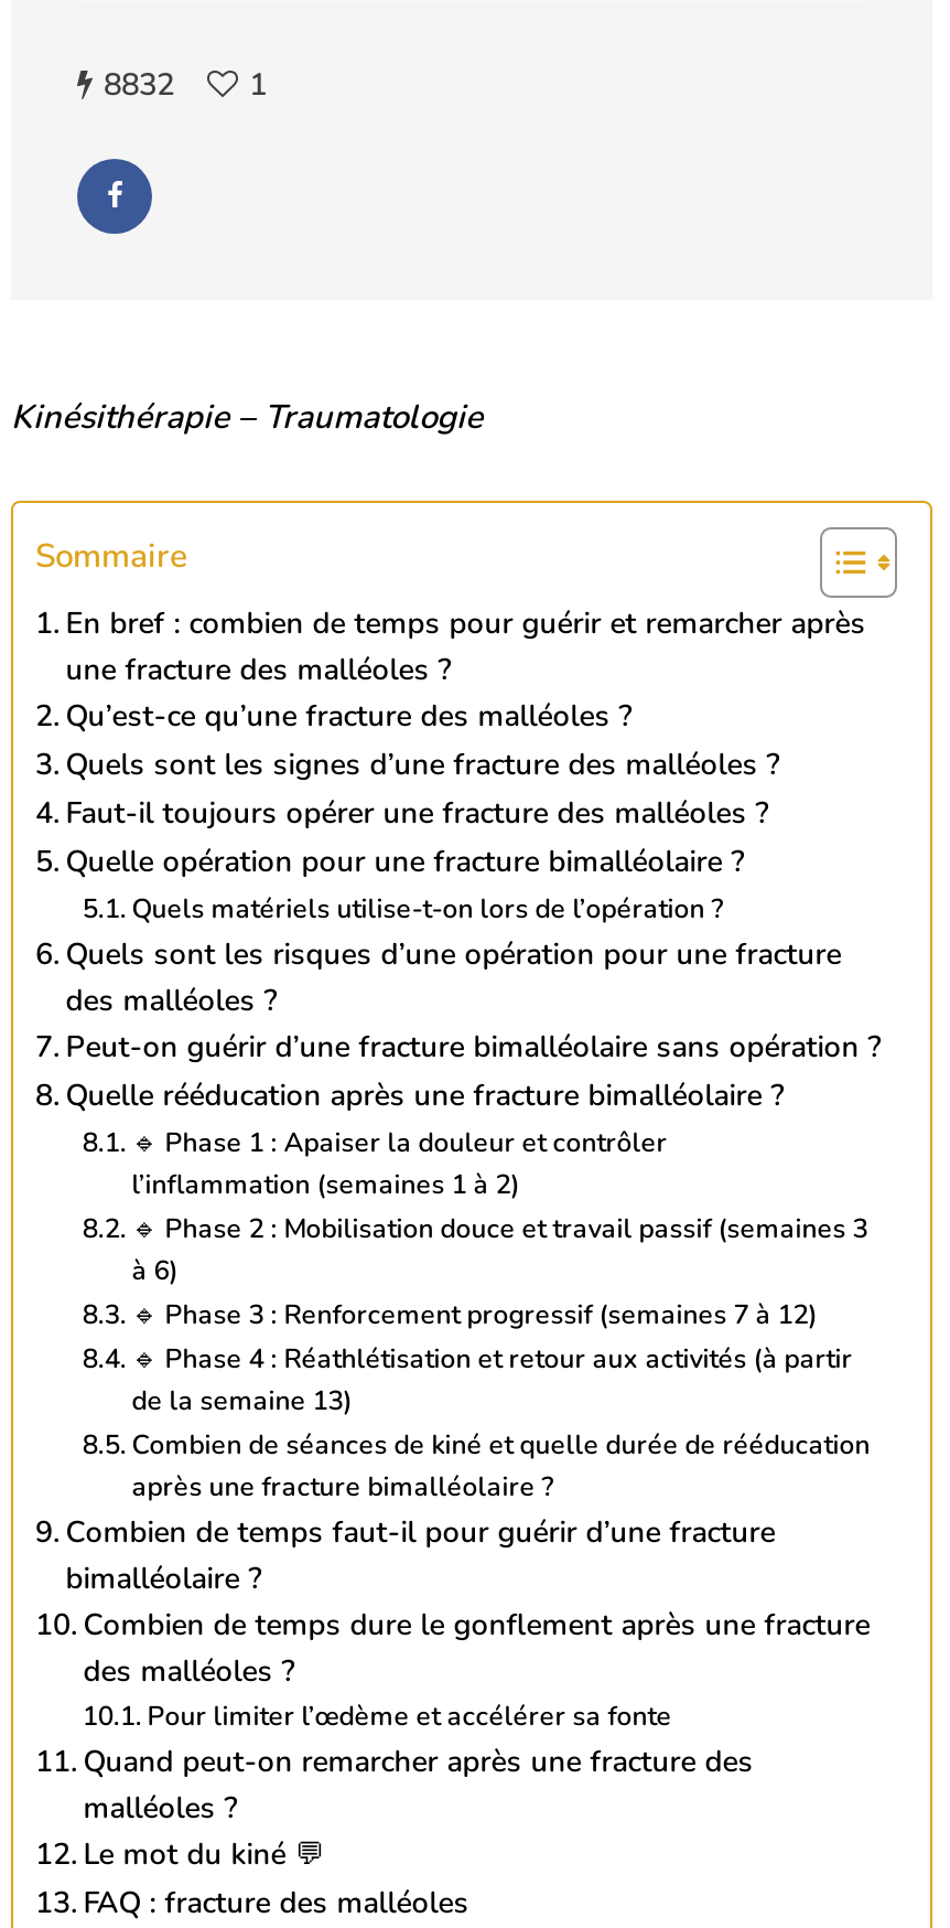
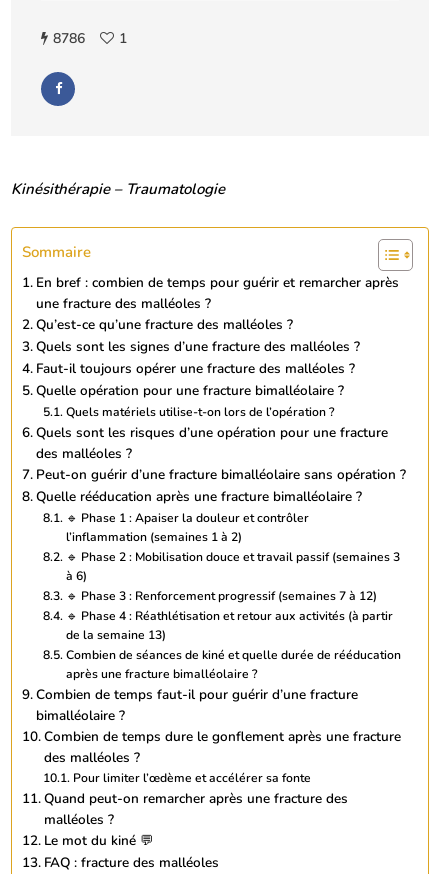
- 8832 1
+ 8786 1
